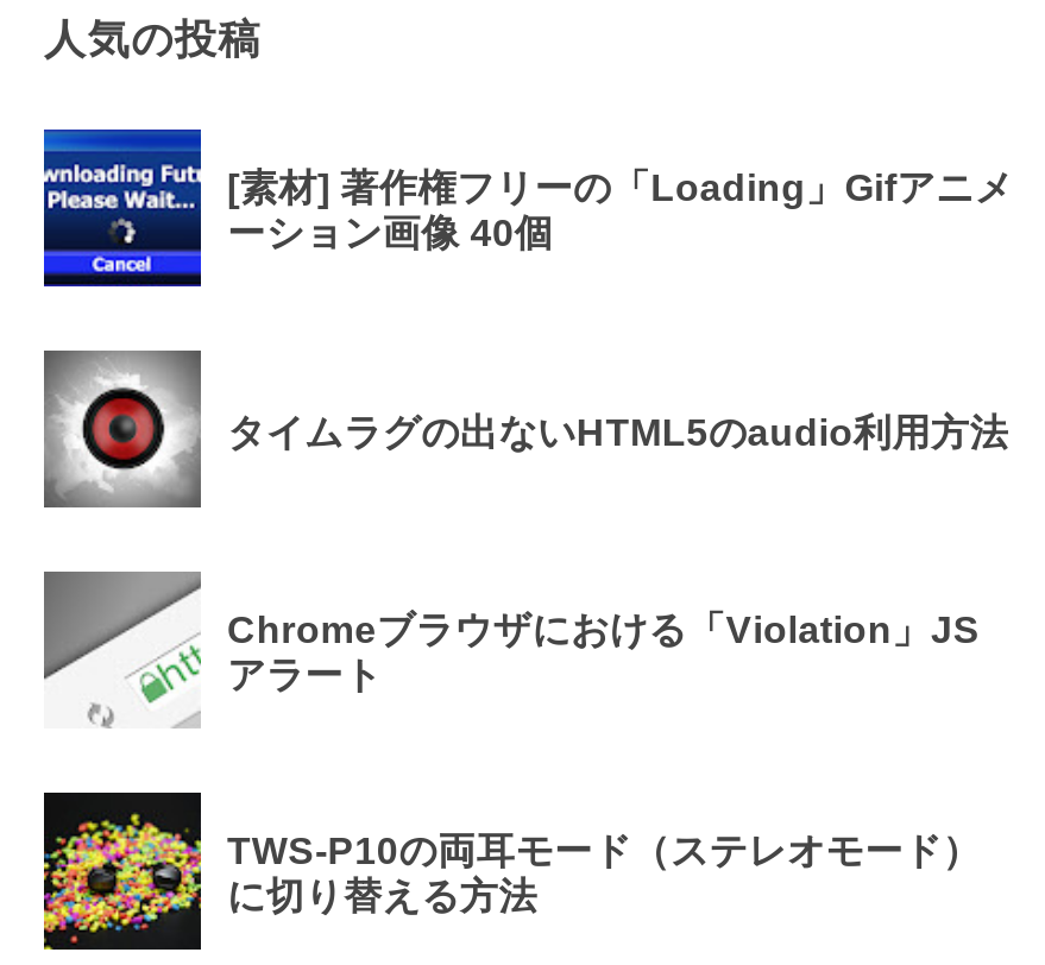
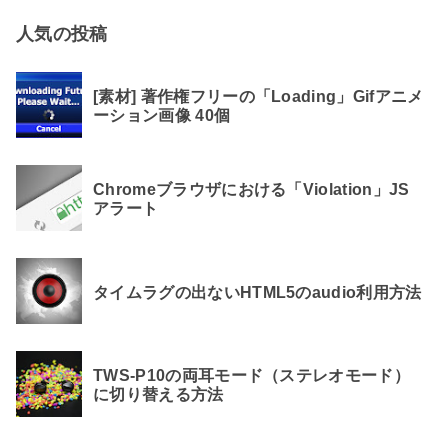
moved down: [image] | タイムラグの出ないHTML5のaudio利用方法

moved up: [image] | Chromeブラウザにおける「Violation」JS | アラート
